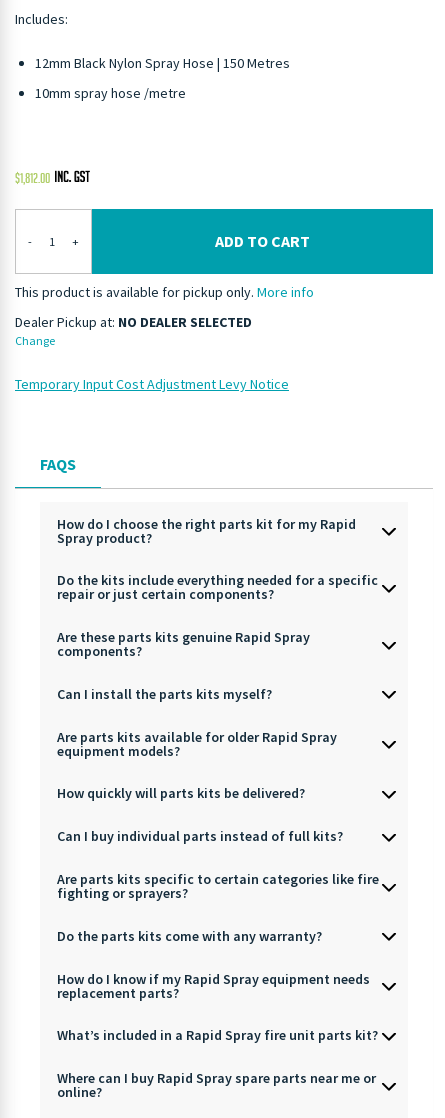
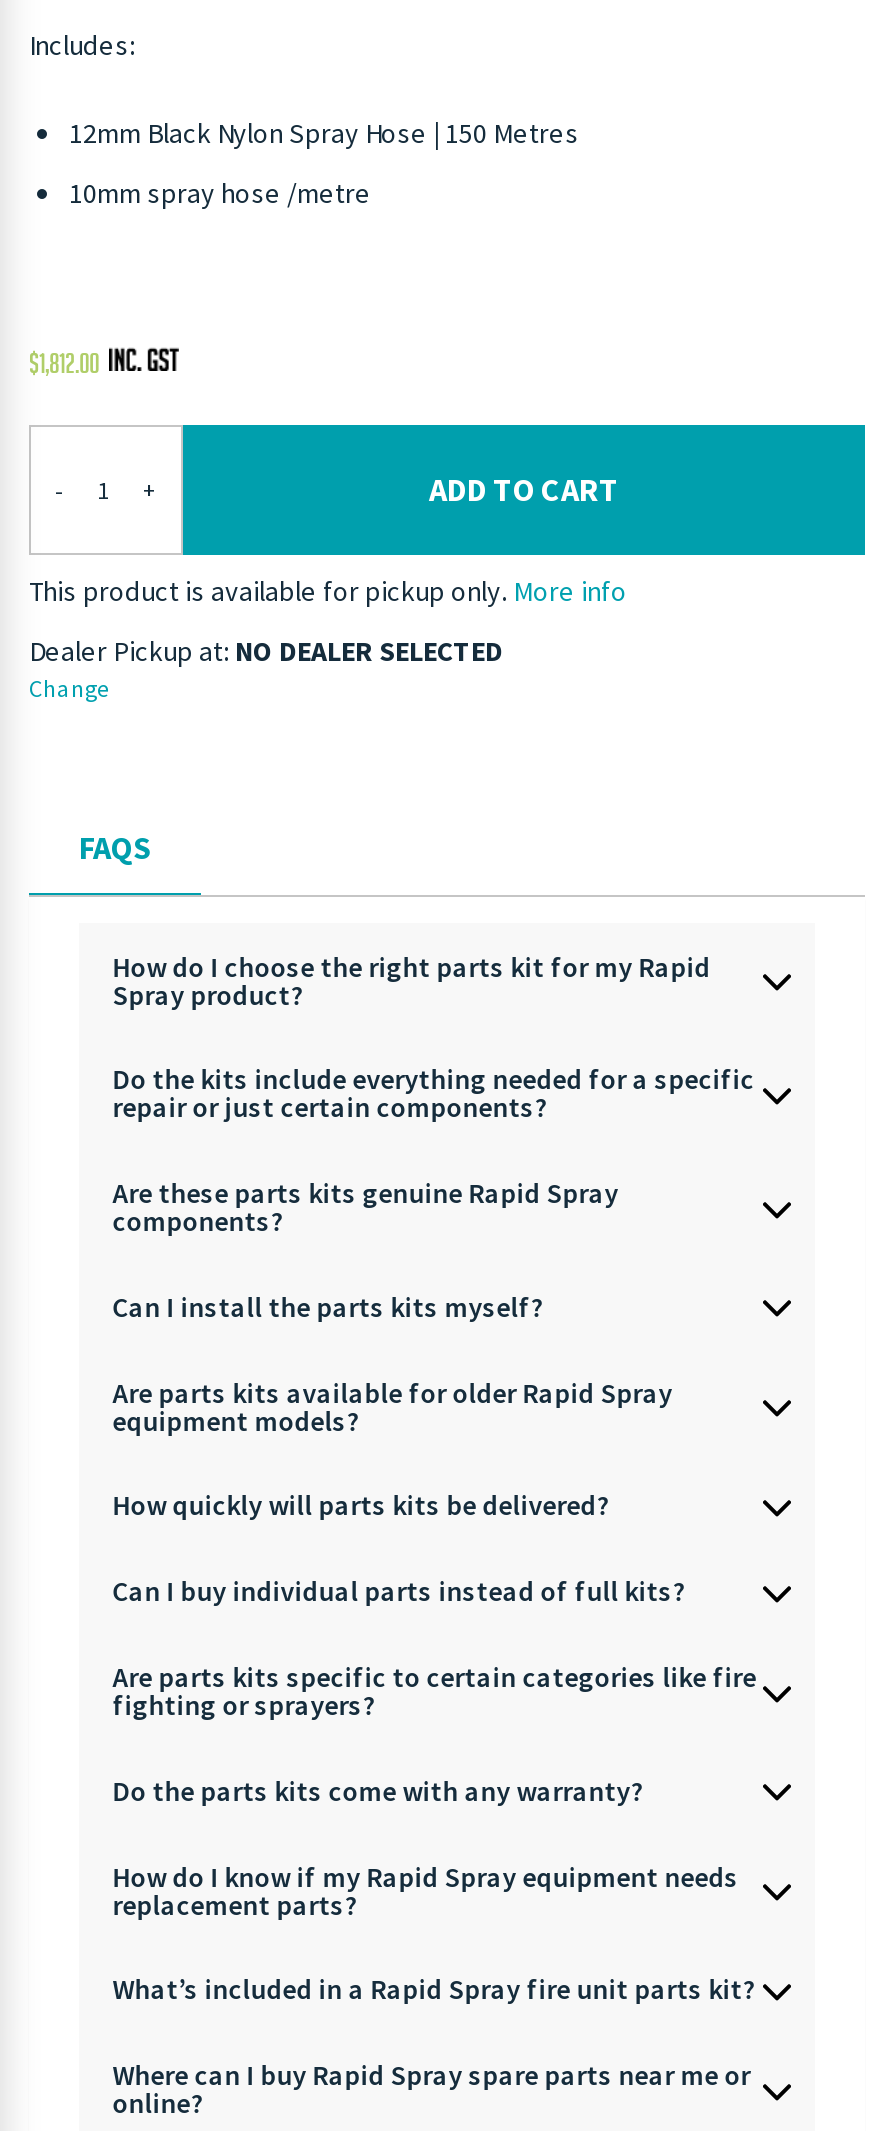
- Temporary Input Cost Adjustment Levy Notice
